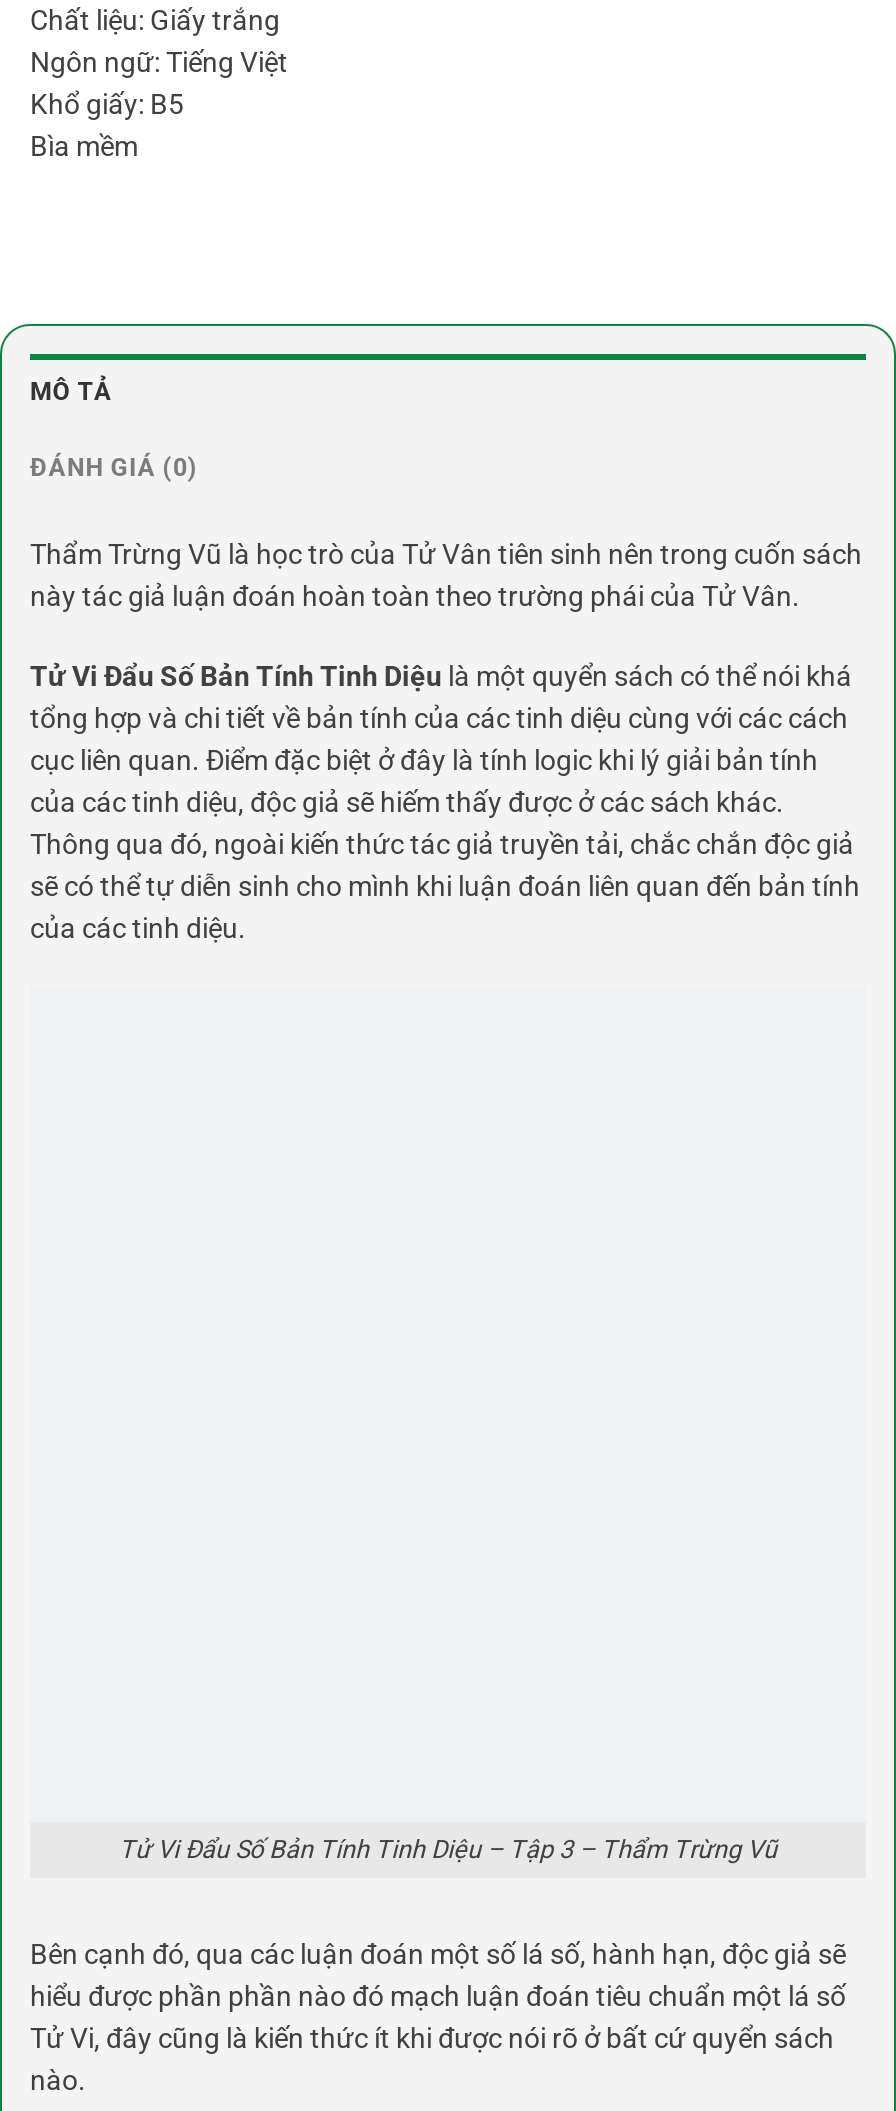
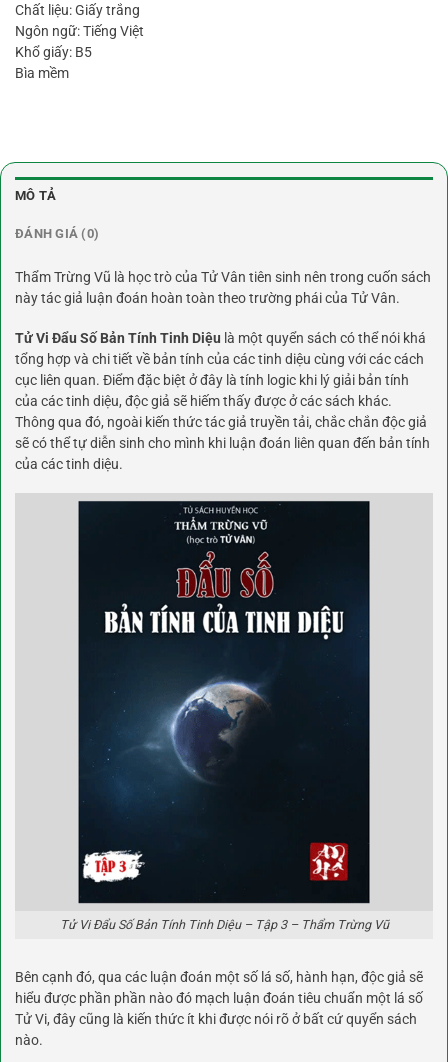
+ [image]
